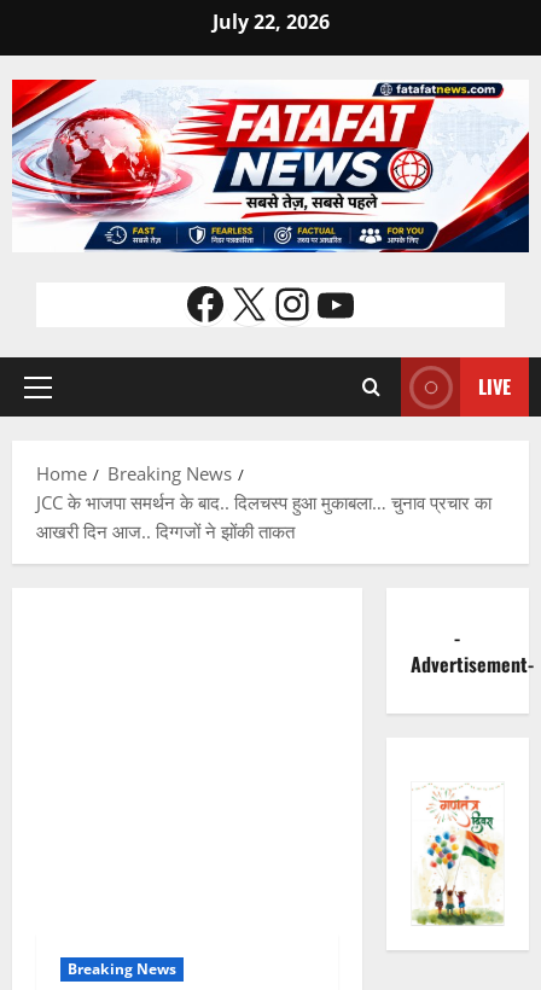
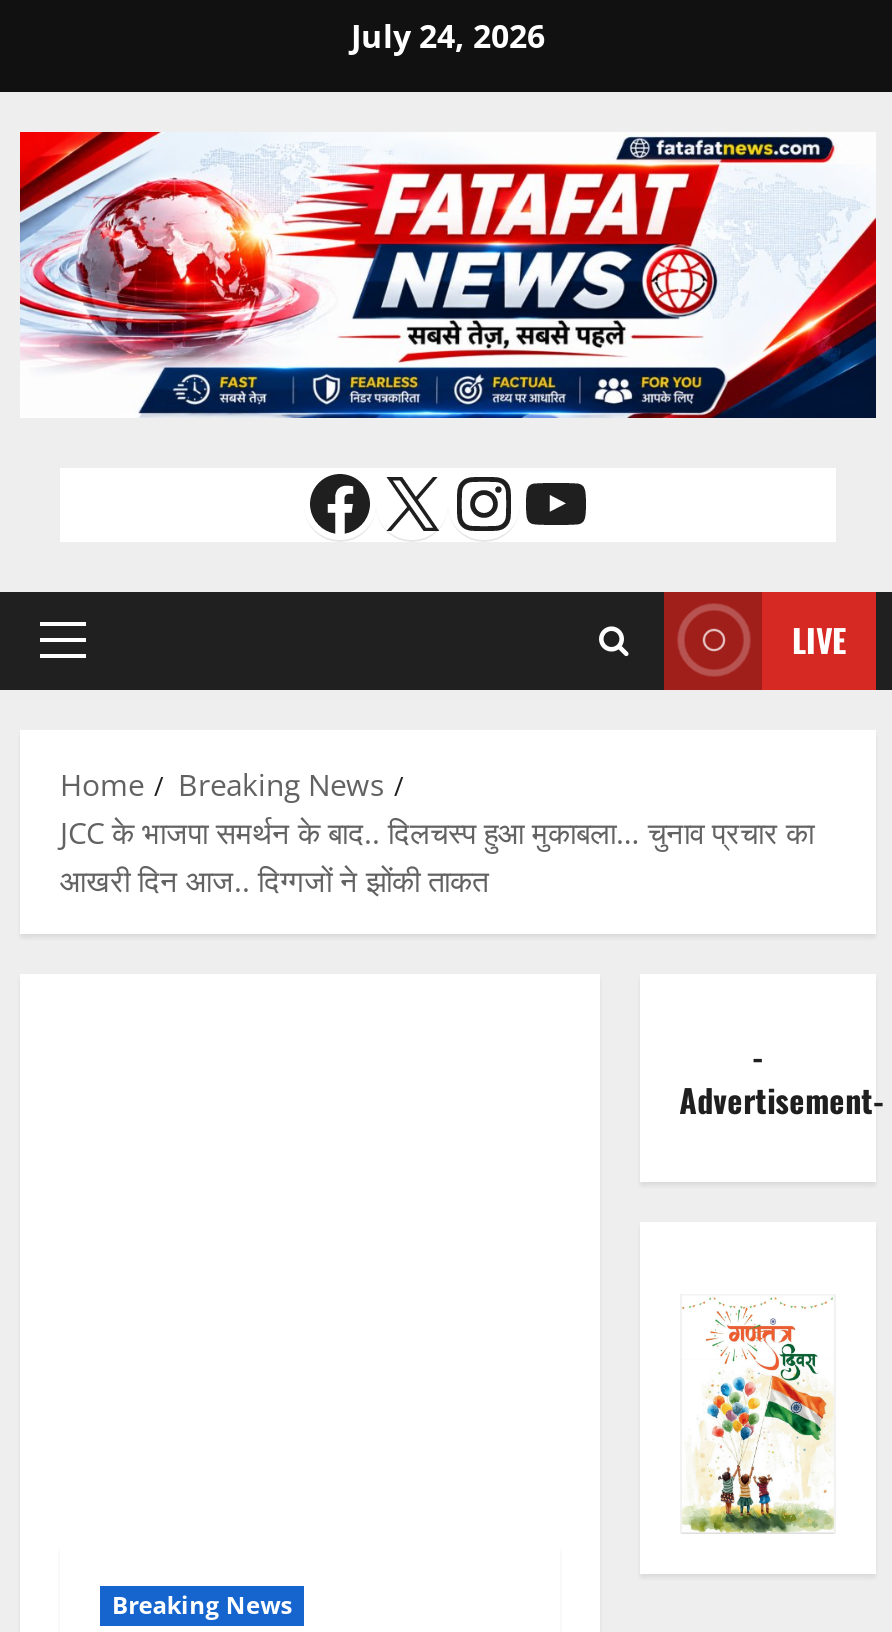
- July 22, 2026
+ July 24, 2026
